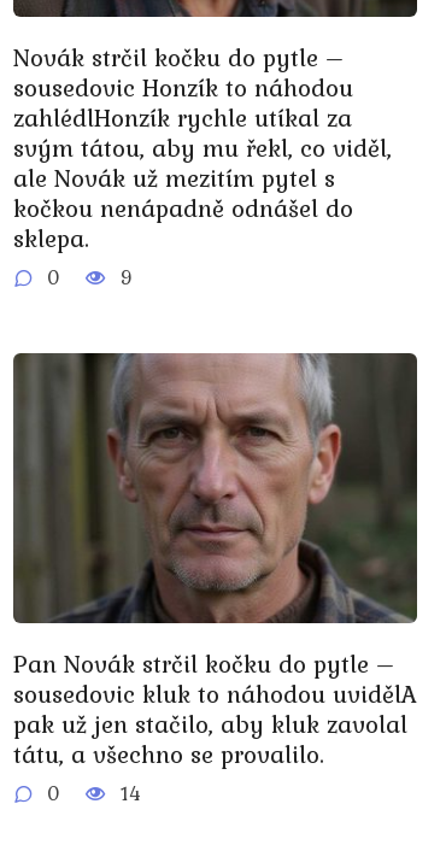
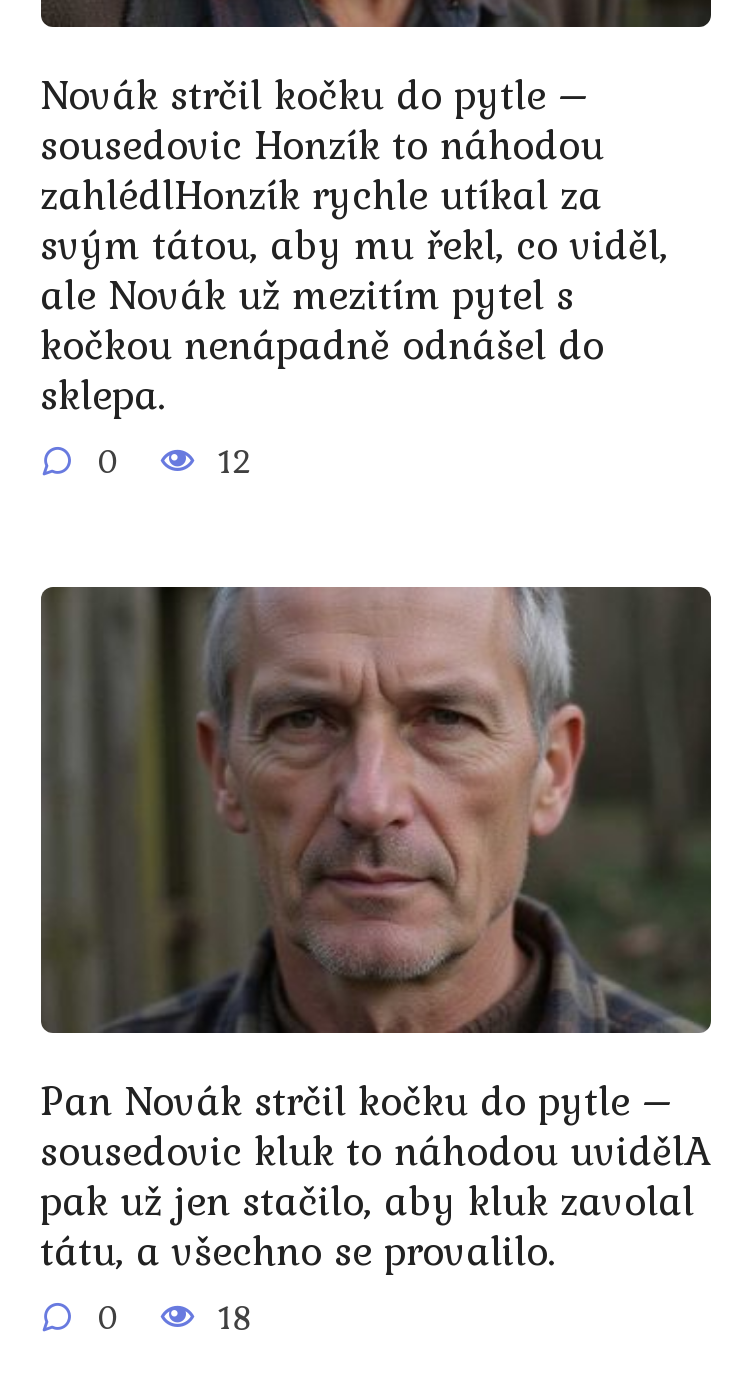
- 9
+ 12

- 14
+ 18
